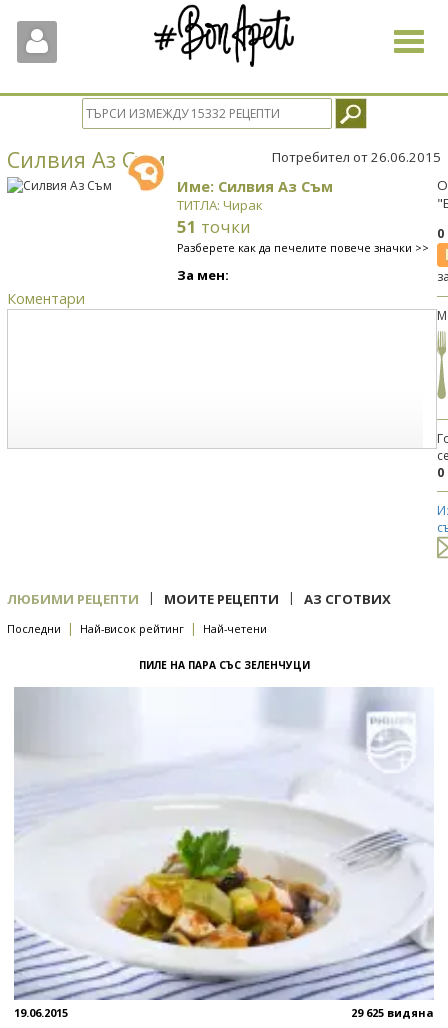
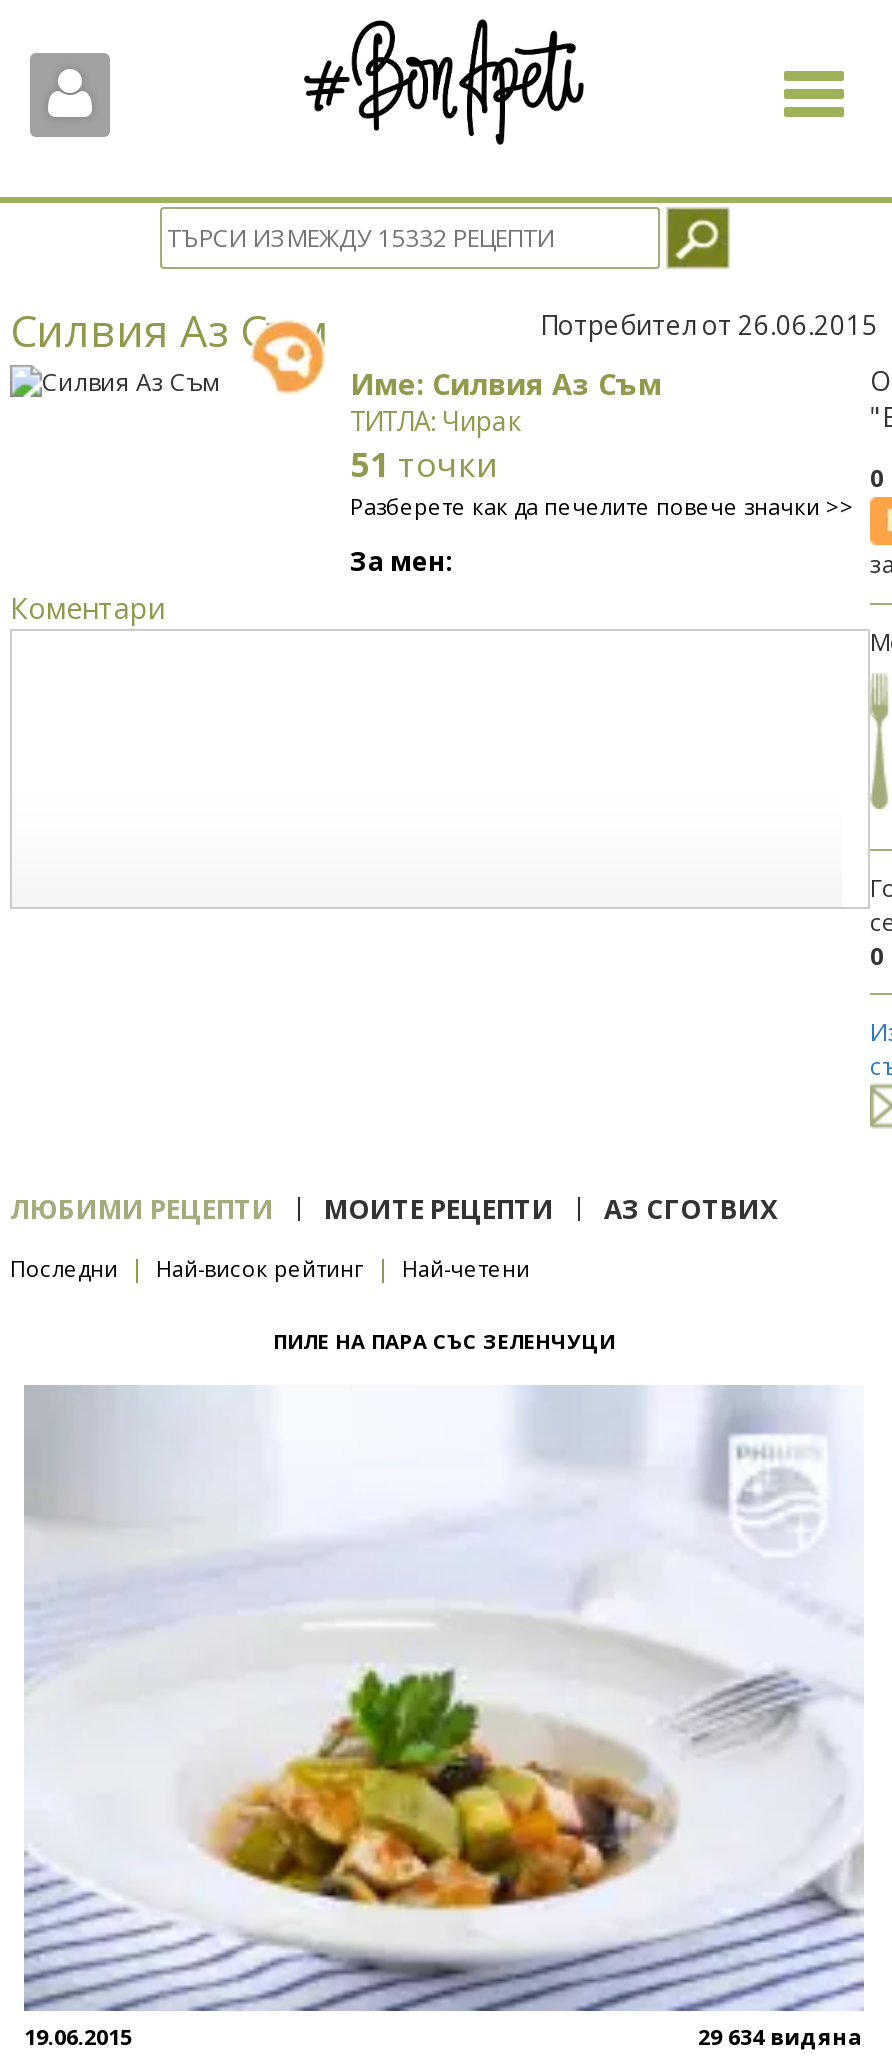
- 29 625 видяна
+ 29 634 видяна
